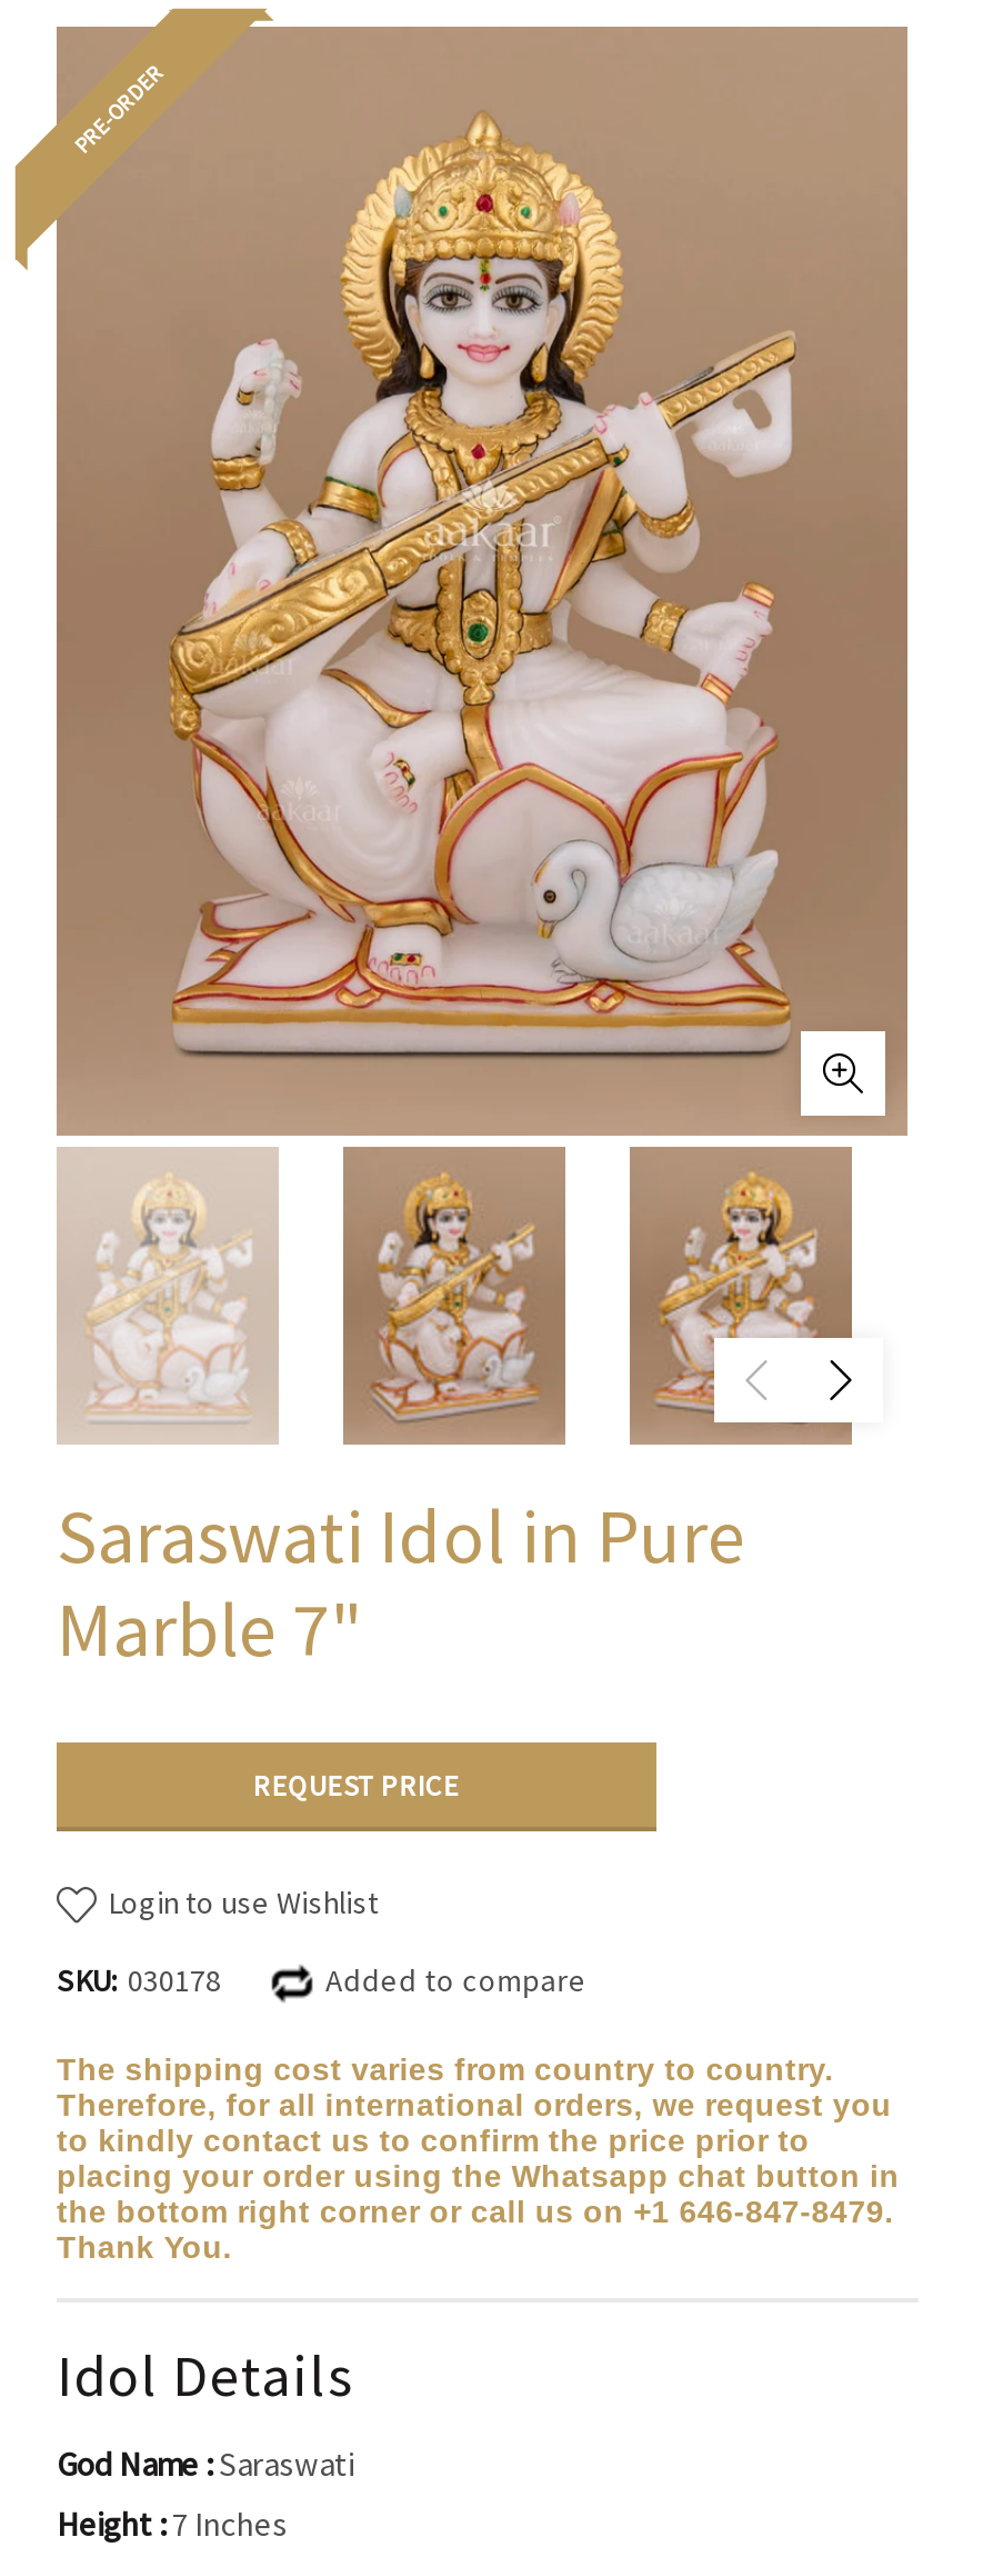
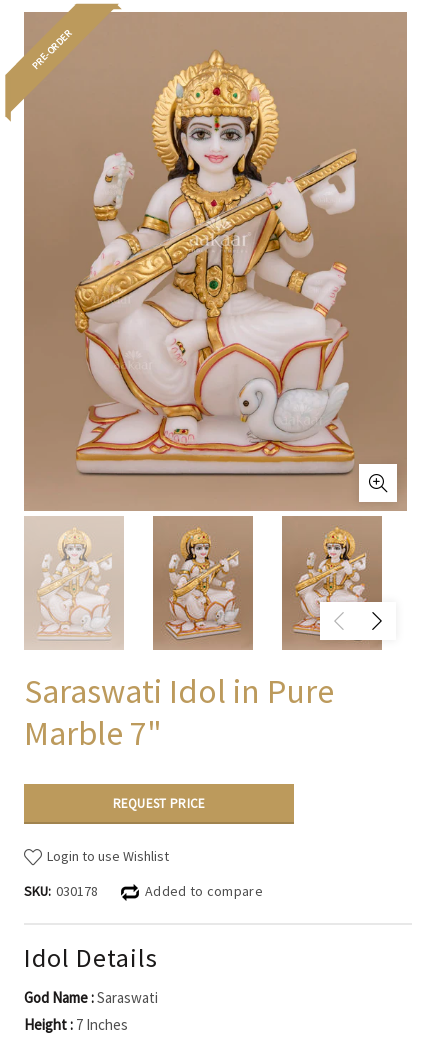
- The shipping cost varies from country to country.
- Therefore, for all international orders, we request you
- to kindly contact us to confirm the price prior to
- placing your order using the Whatsapp chat button in
- the bottom right corner or call us on +1 646-847-8479.
- Thank You.
